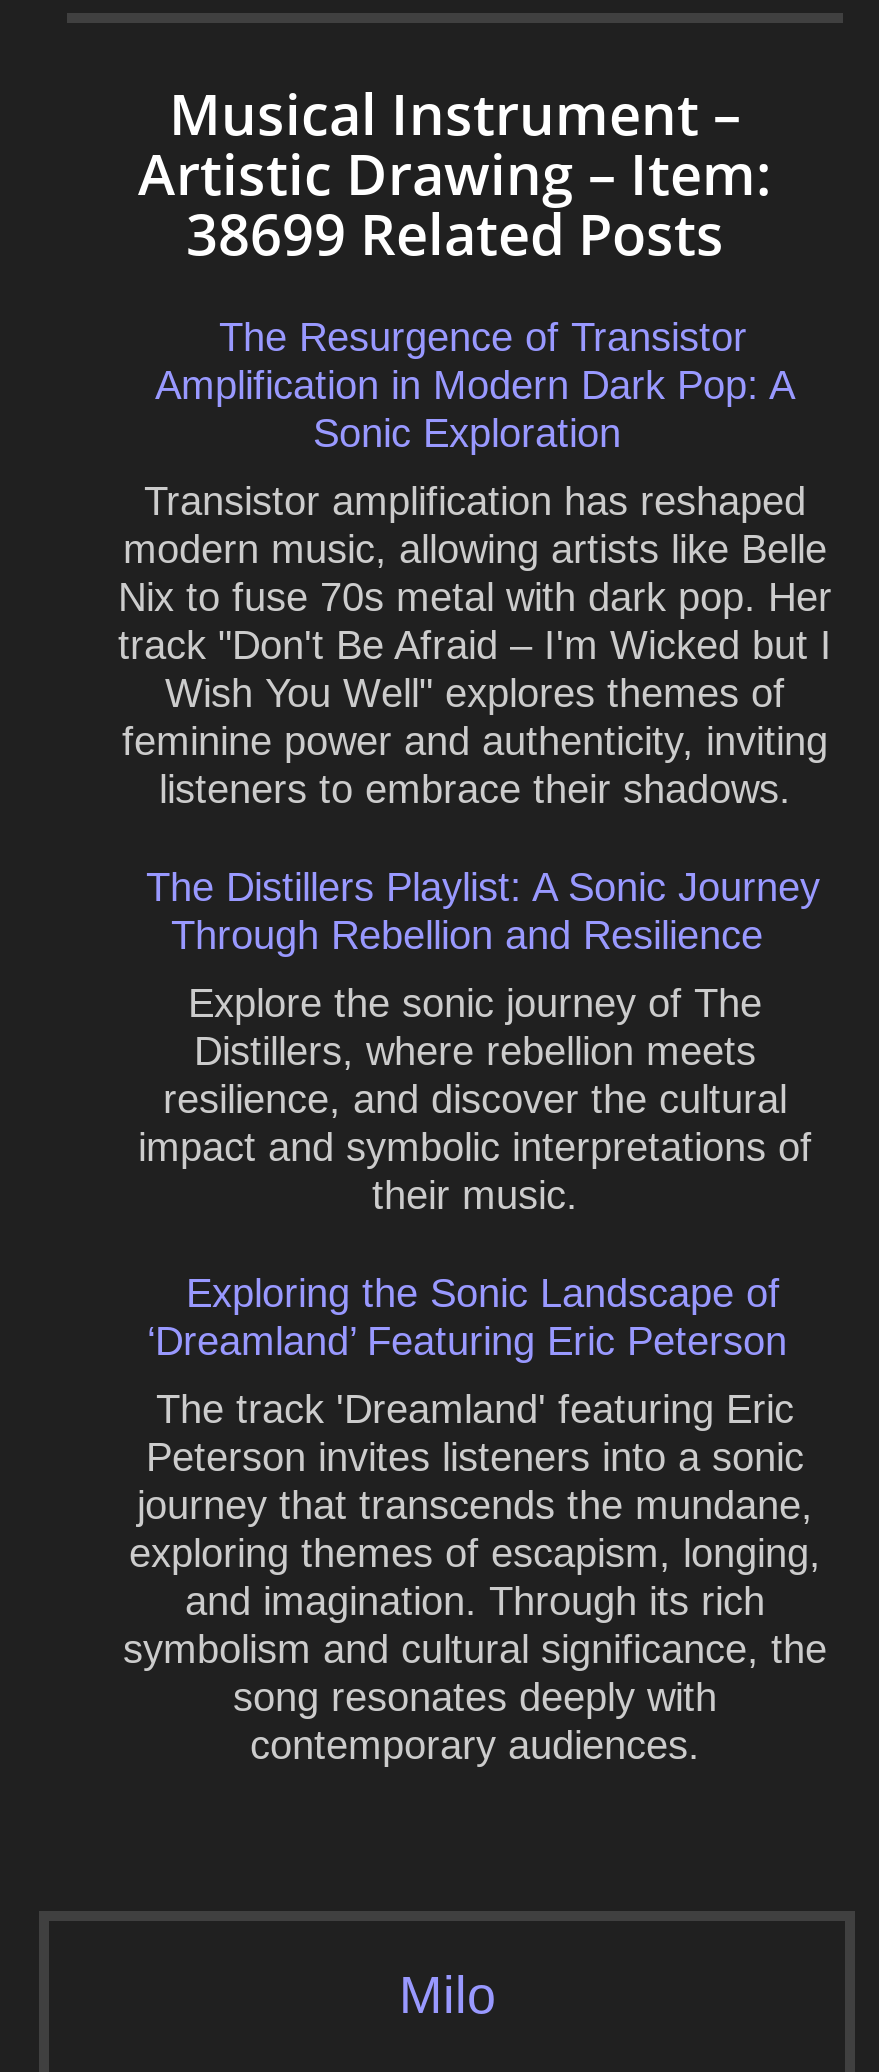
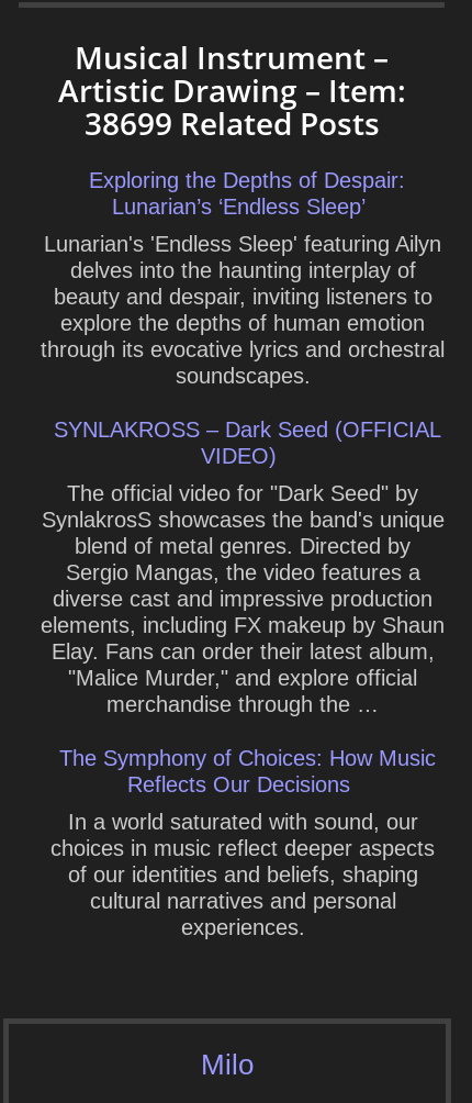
- The Resurgence of Transistor
- Amplification in Modern Dark Pop: A
- Sonic Exploration
+ Exploring the Depths of Despair:
+ Lunarian’s ‘Endless Sleep’

- Transistor amplification has reshaped
- modern music, allowing artists like Belle
- Nix to fuse 70s metal with dark pop. Her
- track "Don't Be Afraid – I'm Wicked but I
- Wish You Well" explores themes of
- feminine power and authenticity, inviting
- listeners to embrace their shadows.
+ Lunarian's 'Endless Sleep' featuring Ailyn
+ delves into the haunting interplay of
+ beauty and despair, inviting listeners to
+ explore the depths of human emotion
+ through its evocative lyrics and orchestral
+ soundscapes.

- The Distillers Playlist: A Sonic Journey
- Through Rebellion and Resilience
+ SYNLAKROSS – Dark Seed (OFFICIAL
+ VIDEO)

- Explore the sonic journey of The
- Distillers, where rebellion meets
- resilience, and discover the cultural
- impact and symbolic interpretations of
- their music.
+ The official video for "Dark Seed" by
+ SynlakrosS showcases the band's unique
+ blend of metal genres. Directed by
+ Sergio Mangas, the video features a
+ diverse cast and impressive production
+ elements, including FX makeup by Shaun
+ Elay. Fans can order their latest album,
+ "Malice Murder," and explore official
+ merchandise through the …

- Exploring the Sonic Landscape of
- ‘Dreamland’ Featuring Eric Peterson
+ The Symphony of Choices: How Music
+ Reflects Our Decisions

- The track 'Dreamland' featuring Eric
- Peterson invites listeners into a sonic
- journey that transcends the mundane,
- exploring themes of escapism, longing,
- and imagination. Through its rich
- symbolism and cultural significance, the
- song resonates deeply with
- contemporary audiences.
+ In a world saturated with sound, our
+ choices in music reflect deeper aspects
+ of our identities and beliefs, shaping
+ cultural narratives and personal
+ experiences.
